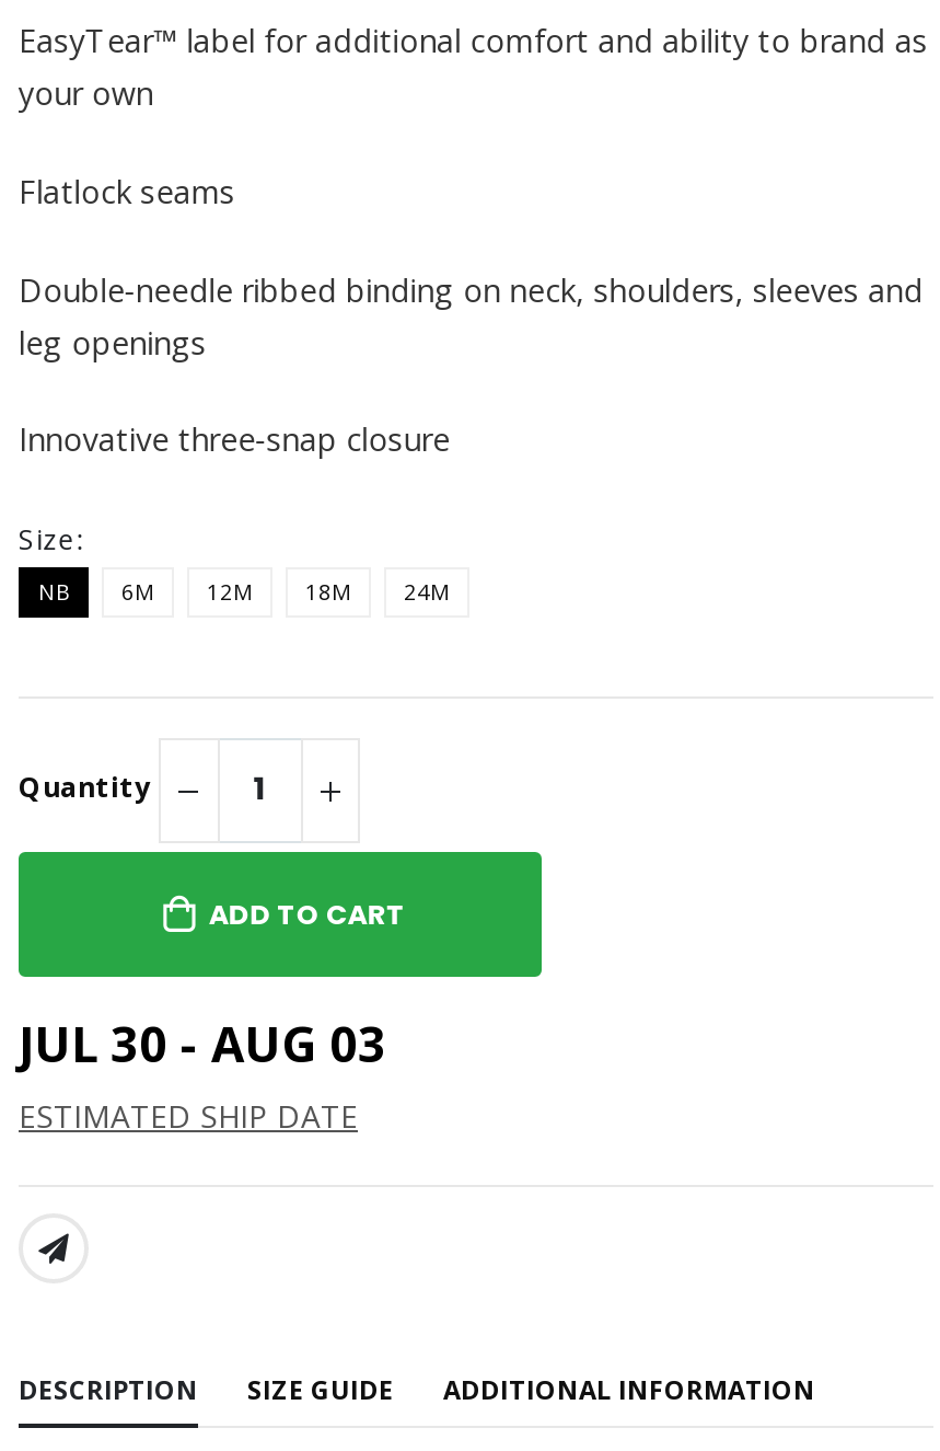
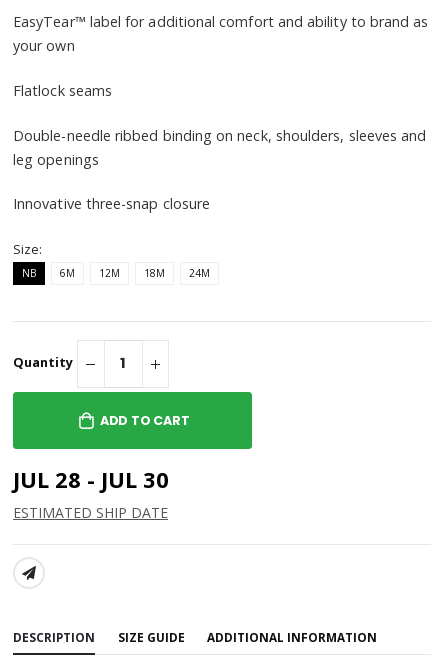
- JUL 30 - AUG 03
+ JUL 28 - JUL 30
